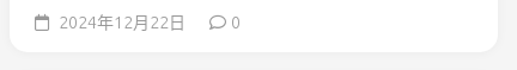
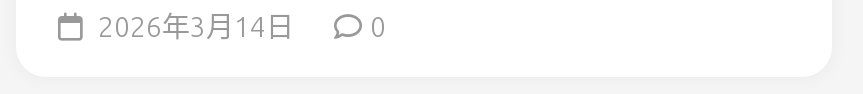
- 2024年12月22日
+ 2026年3月14日
